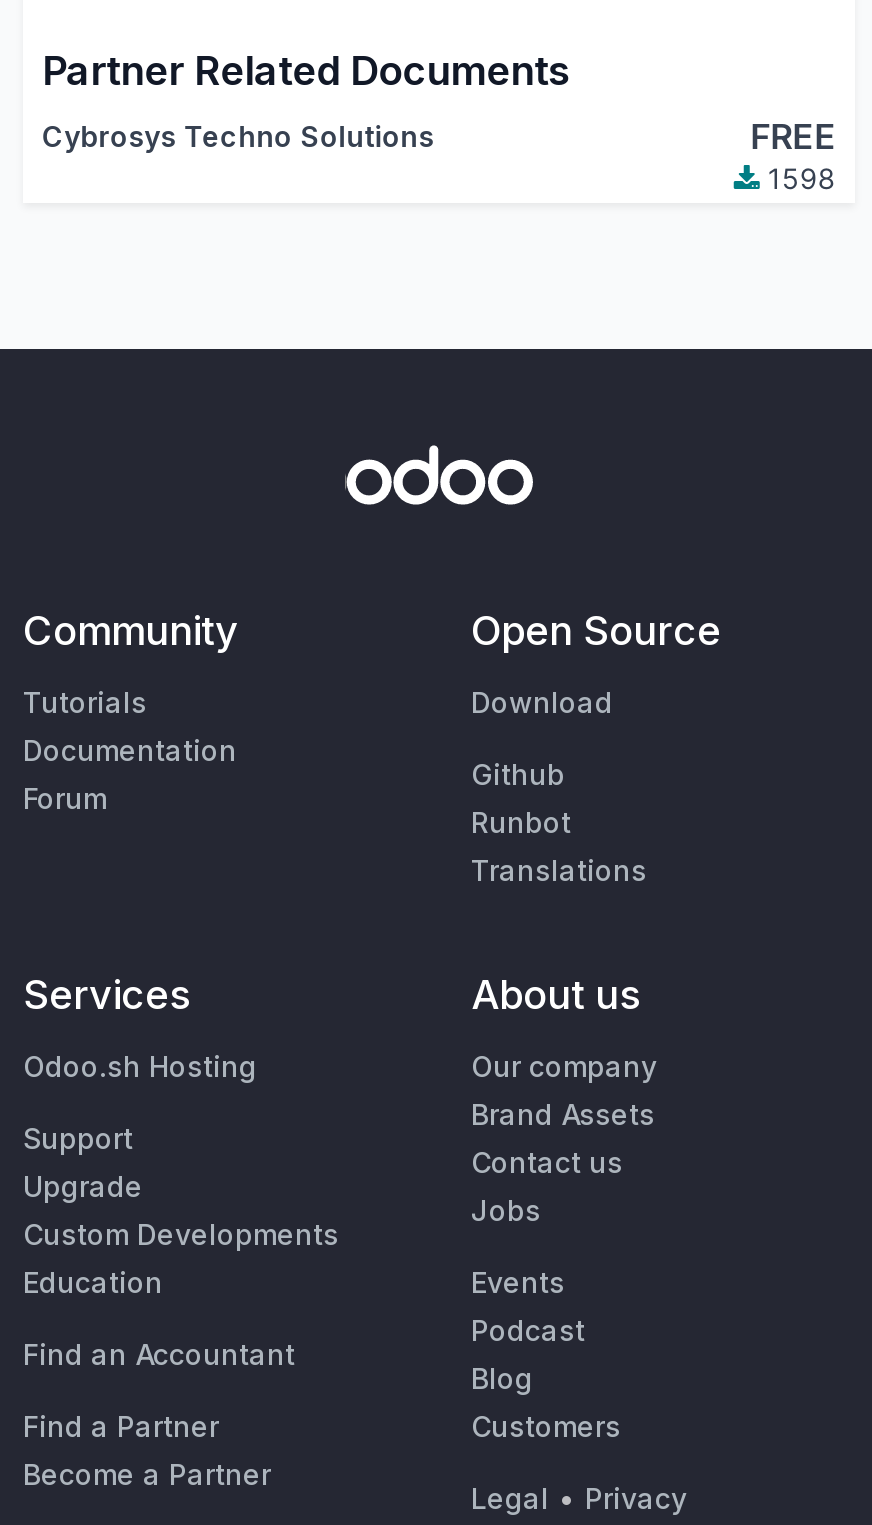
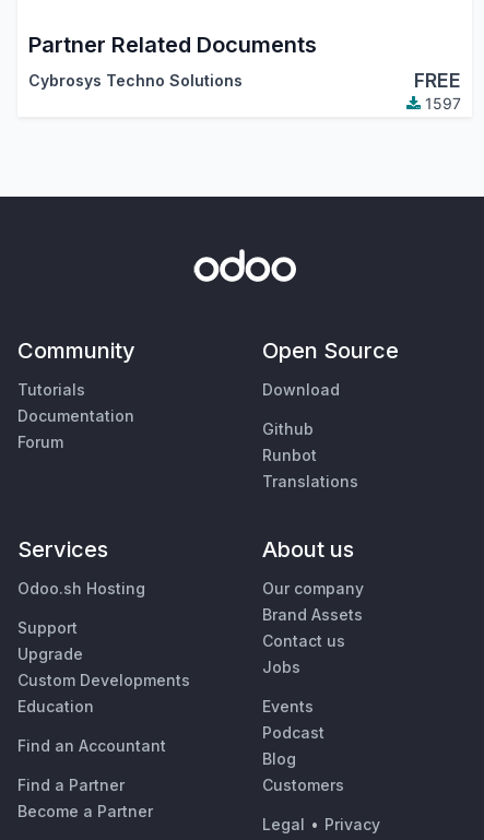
- 1598
+ 1597
